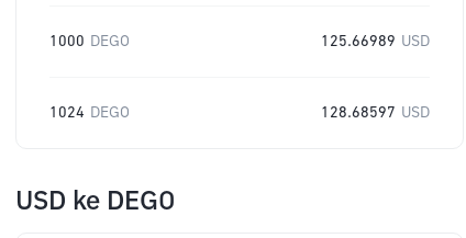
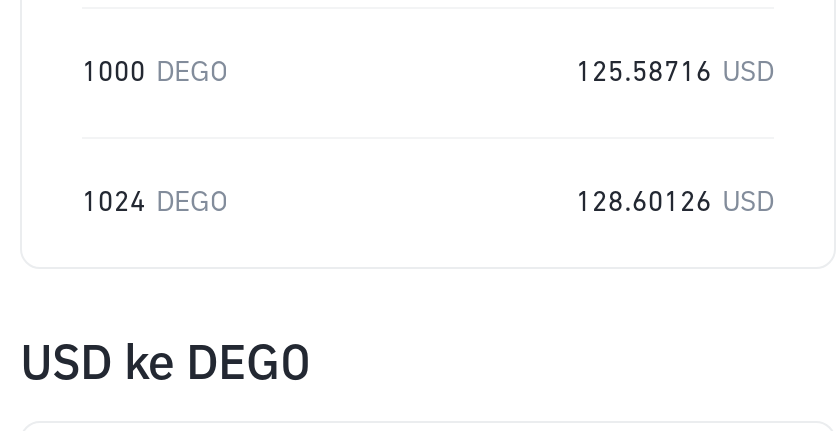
- 125.66989 USD
+ 125.58716 USD

- 128.68597 USD
+ 128.60126 USD
